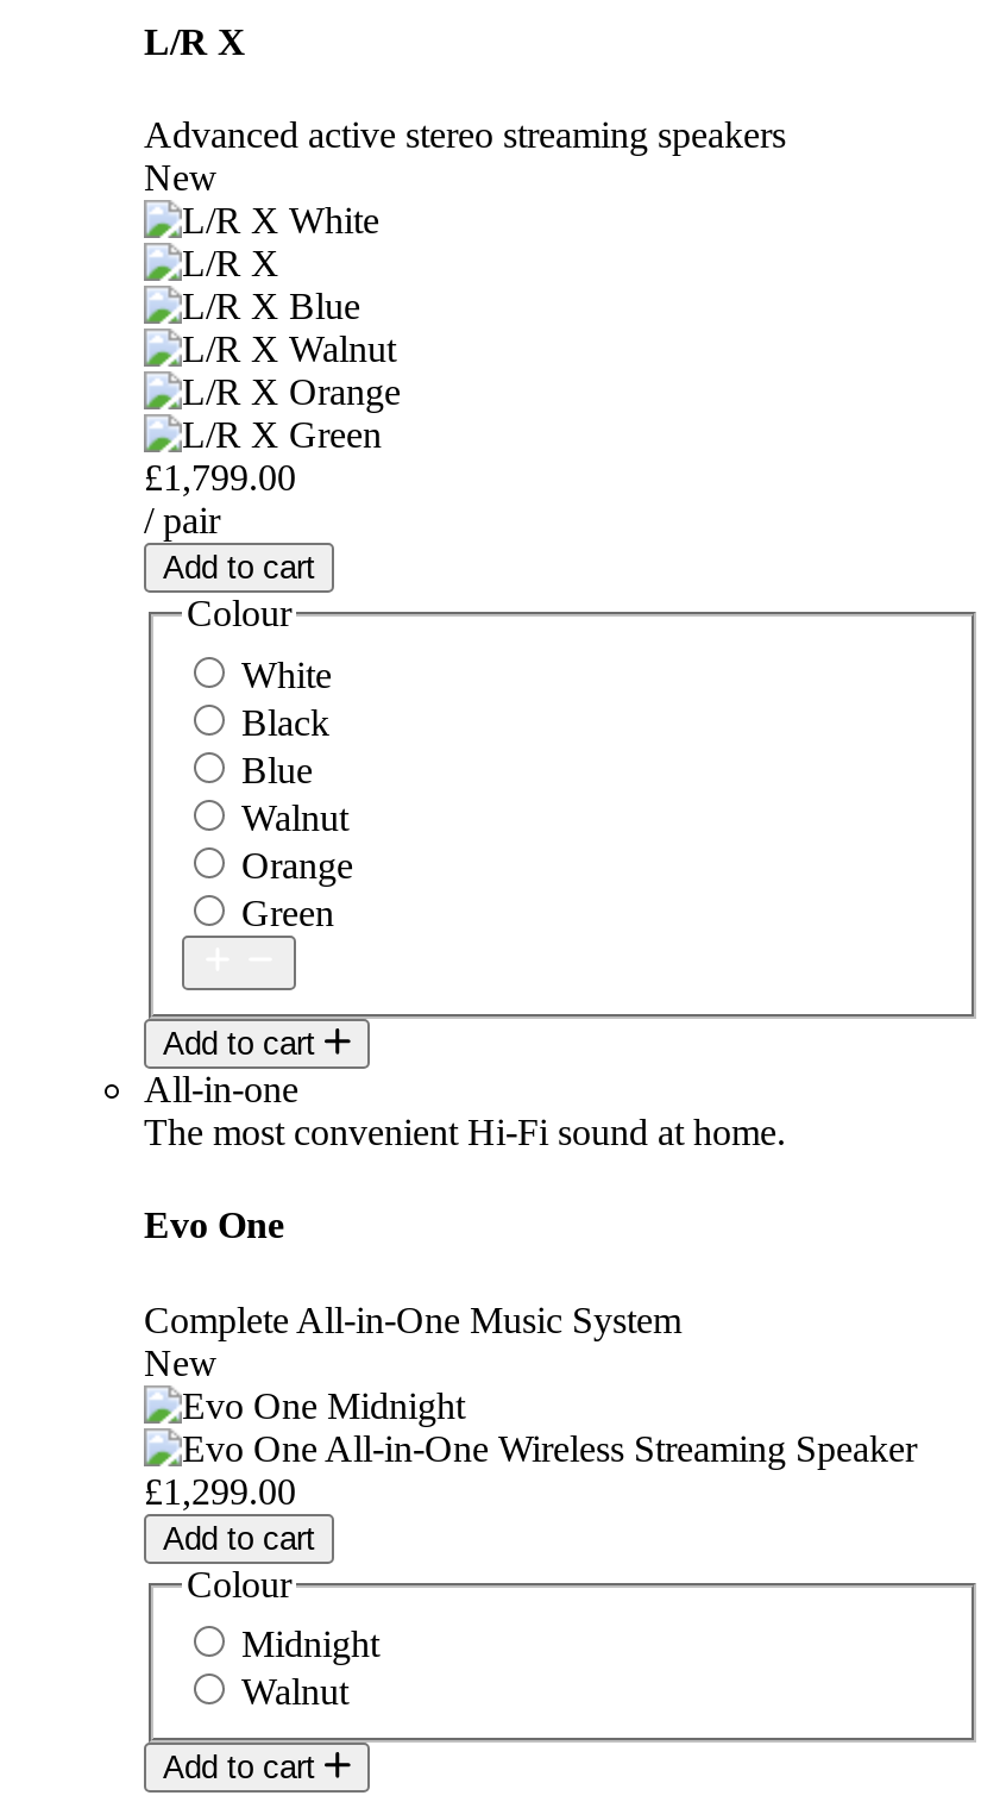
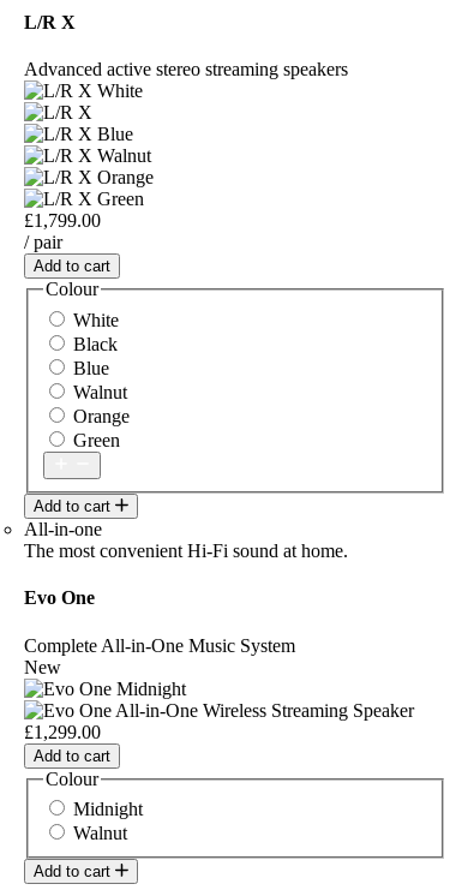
- New
